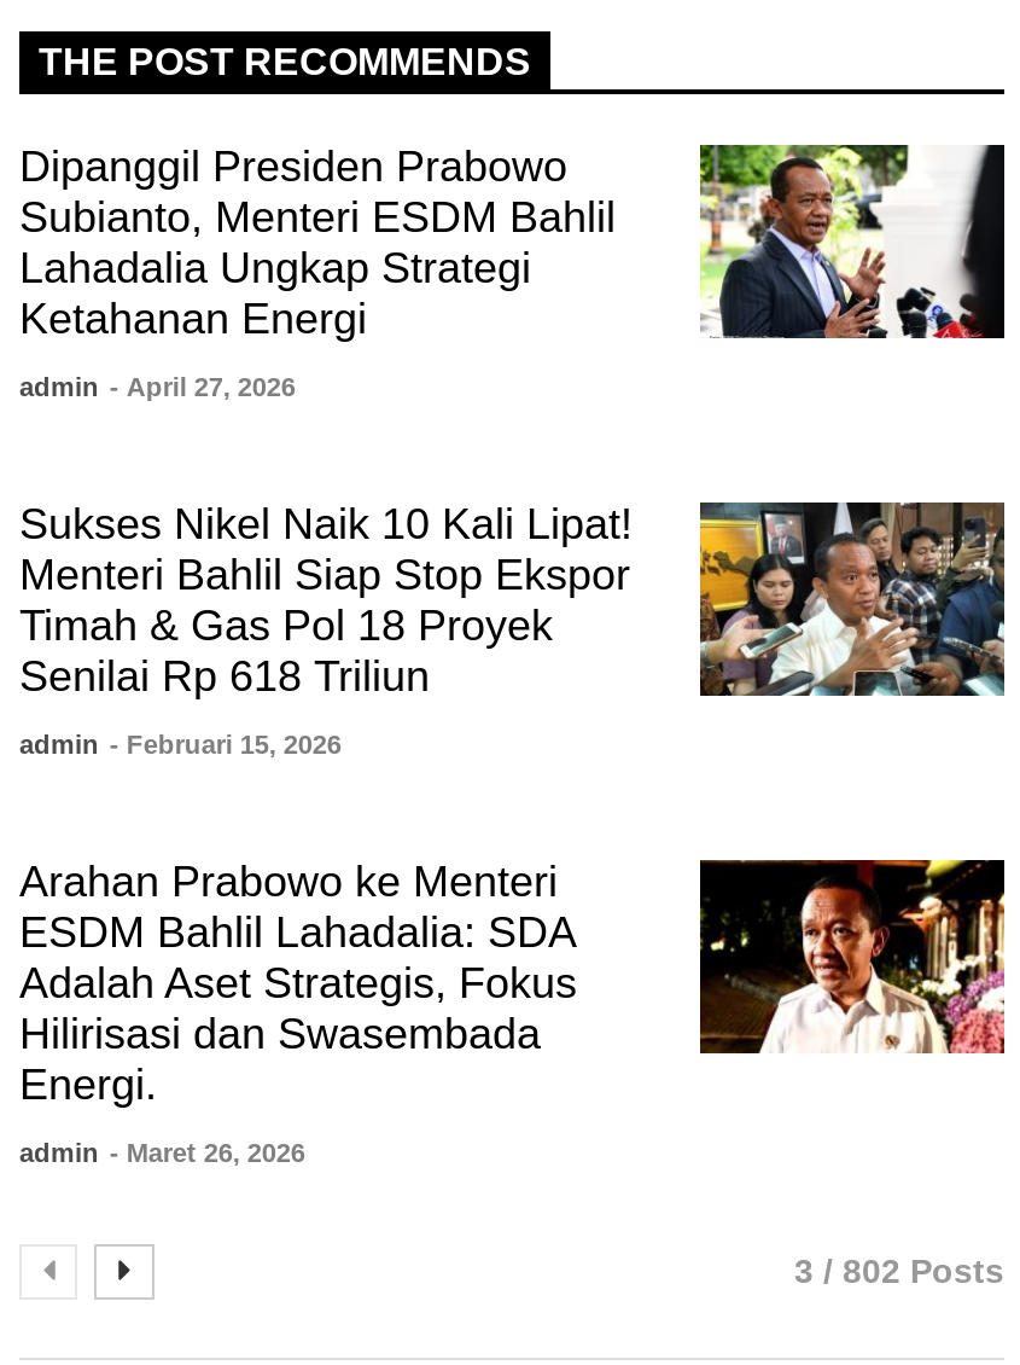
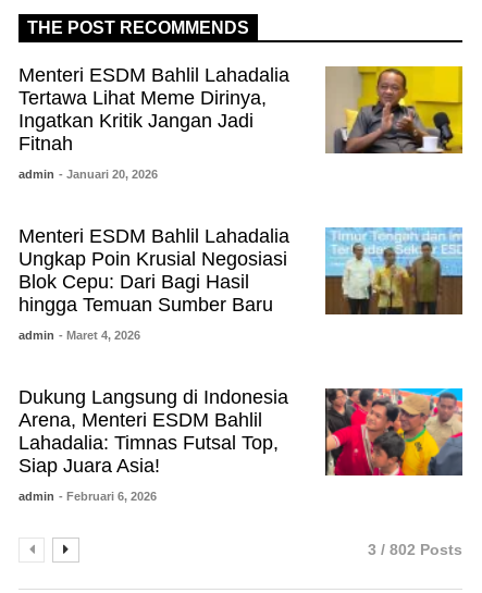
- [image]
- Dipanggil Presiden Prabowo
- Subianto, Menteri ESDM Bahlil
- Lahadalia Ungkap Strategi
- Ketahanan Energi
+ [image]
+ Menteri ESDM Bahlil Lahadalia
+ Tertawa Lihat Meme Dirinya,
+ Ingatkan Kritik Jangan Jadi
+ Fitnah

- admin - April 27, 2026
+ admin - Januari 20, 2026

- [image]
- Sukses Nikel Naik 10 Kali Lipat!
- Menteri Bahlil Siap Stop Ekspor
- Timah & Gas Pol 18 Proyek
- Senilai Rp 618 Triliun
+ [image]
+ Menteri ESDM Bahlil Lahadalia
+ Ungkap Poin Krusial Negosiasi
+ Blok Cepu: Dari Bagi Hasil
+ hingga Temuan Sumber Baru

- admin - Februari 15, 2026
+ admin - Maret 4, 2026

- Arahan Prabowo ke Menteri
- ESDM Bahlil Lahadalia: SDA
- Adalah Aset Strategis, Fokus
- Hilirisasi dan Swasembada
- Energi.
+ Dukung Langsung di Indonesia
+ Arena, Menteri ESDM Bahlil
+ Lahadalia: Timnas Futsal Top,
+ Siap Juara Asia!

- [image]
+ [image]

- admin - Maret 26, 2026
+ admin - Februari 6, 2026
